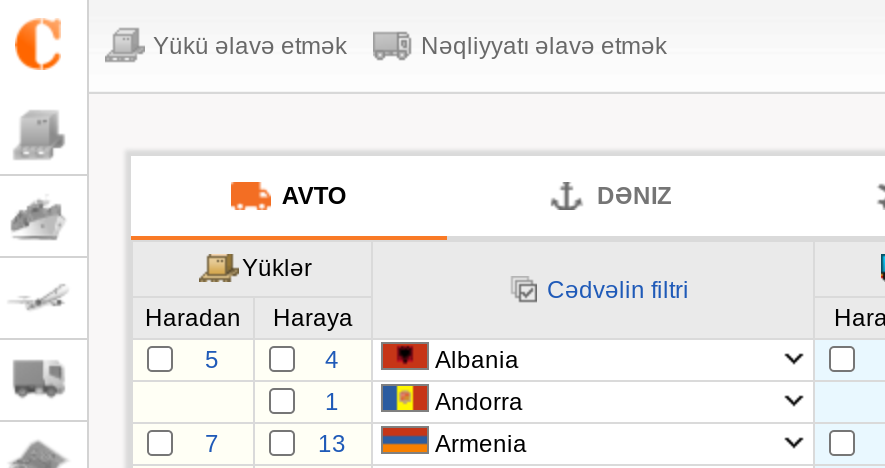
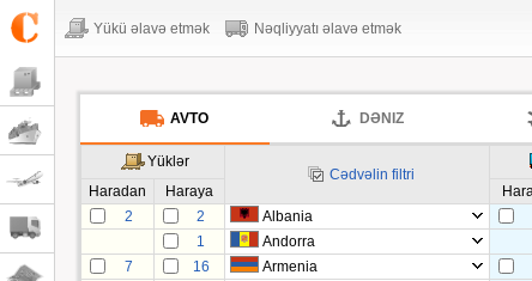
- 5
+ 2

- 4
+ 2

- 13
+ 16
